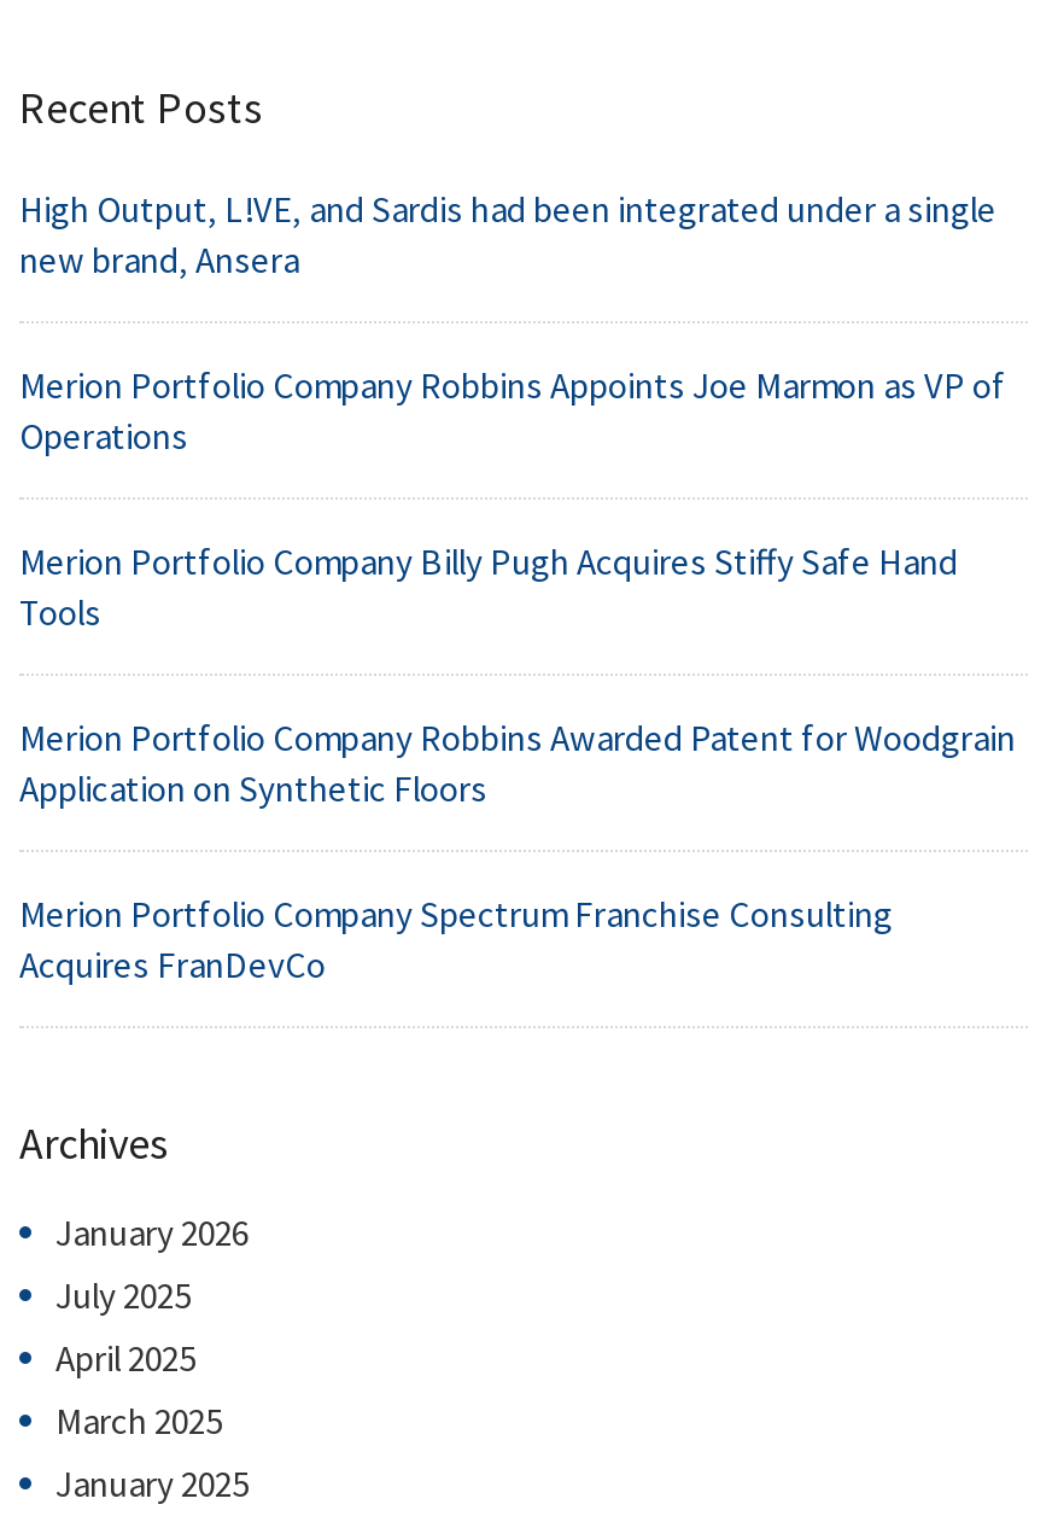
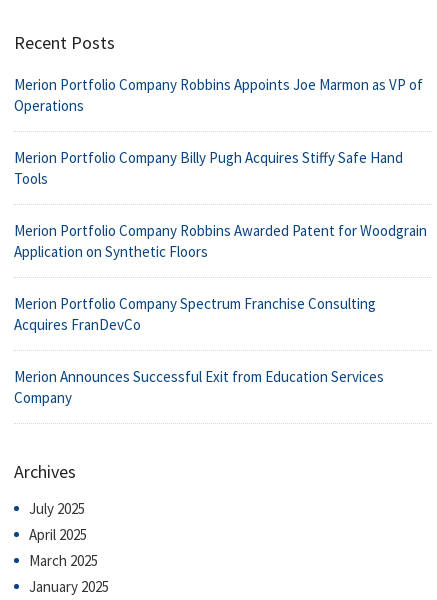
- High Output, L!VE, and Sardis had been integrated under a single
- new brand, Ansera

moved up: Merion Portfolio Company Robbins Appoints Joe Marmon as VP of | Operations | Merion Portfolio Company Billy Pugh Acquires Stiffy Safe Hand | Tools | Merion Portfolio Company Robbins Awarded Patent for Woodgrain | Application on Synthetic Floors | Merion Portfolio Company Spectrum Franchise Consulting | Acquires FranDevCo

+ Merion Announces Successful Exit from Education Services
+ Company

- January 2026
